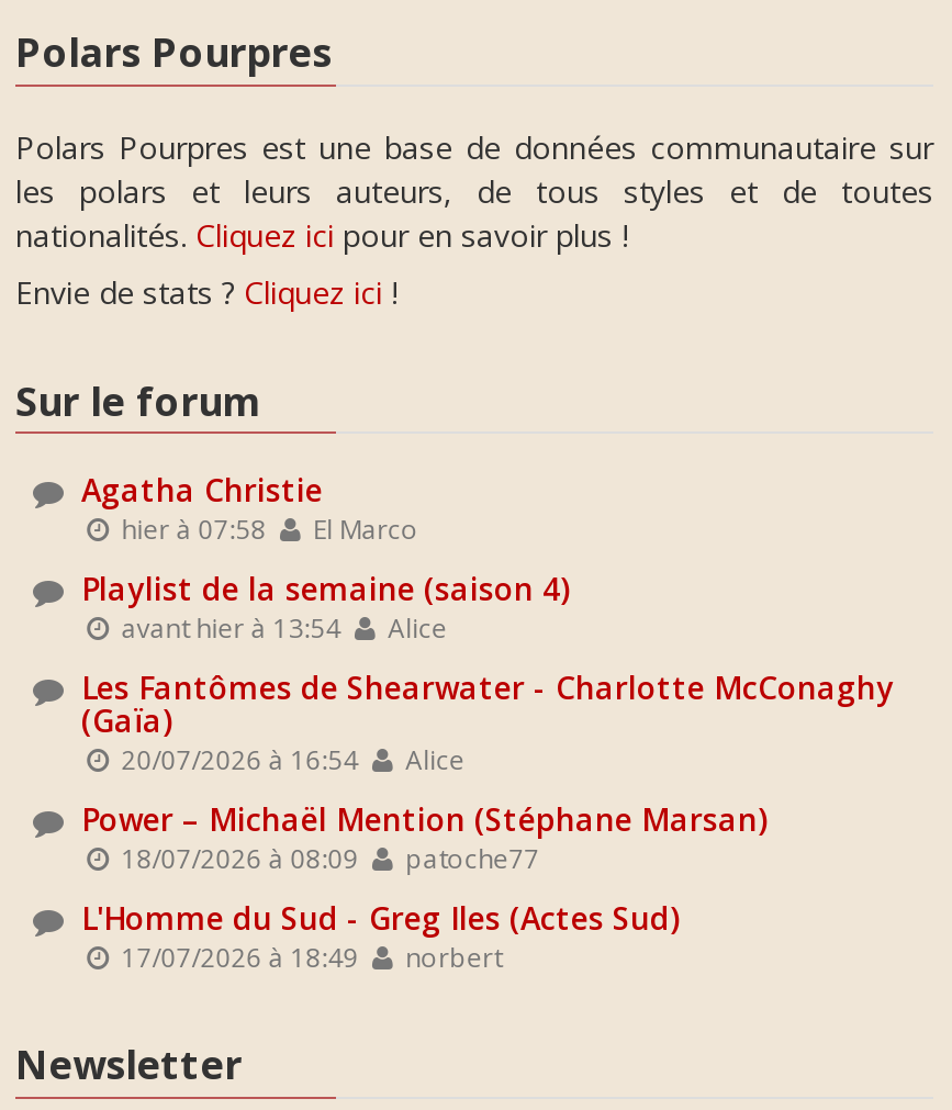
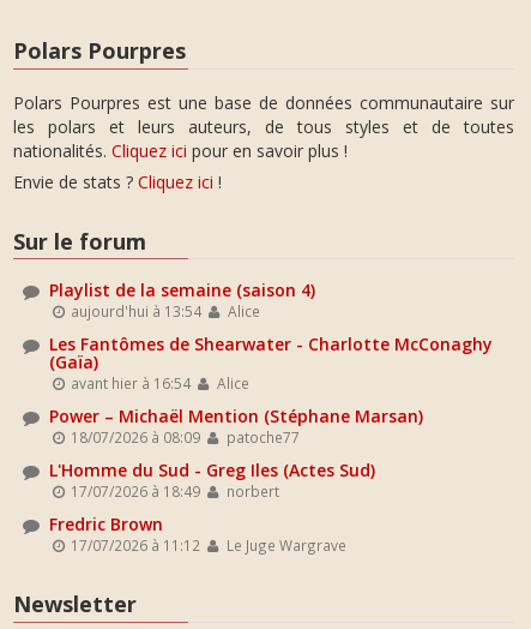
- Agatha Christie
- hier à 07:58
- El Marco

moved up: Playlist de la semaine (saison 4) | Alice | Les Fantômes de Shearwater - Charlotte McConaghy | ... | 17/07/2026 à 18:49 | norbert

- avant hier à 13:54 Alice
+ aujourd'hui à 13:54 Alice

- 20/07/2026 à 16:54 Alice
+ avant hier à 16:54 Alice

+ Fredric Brown
+ 17/07/2026 à 11:12
+ Le Juge Wargrave
